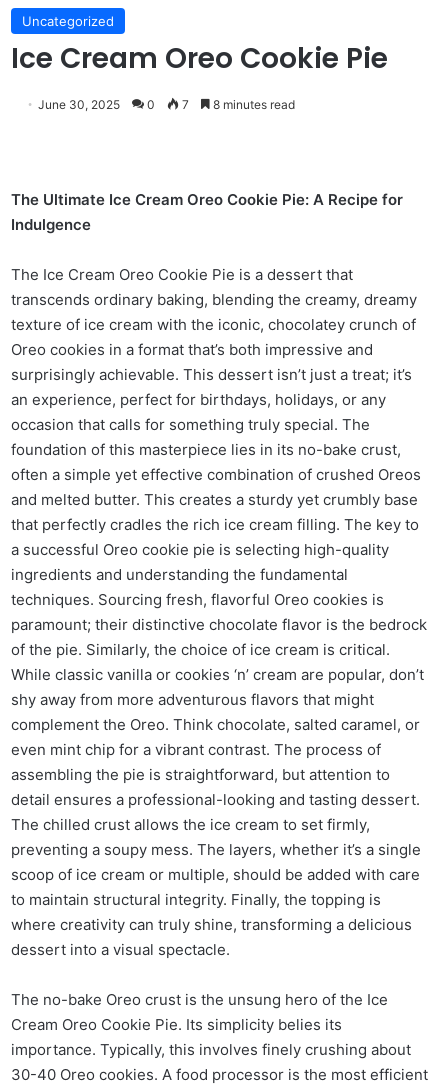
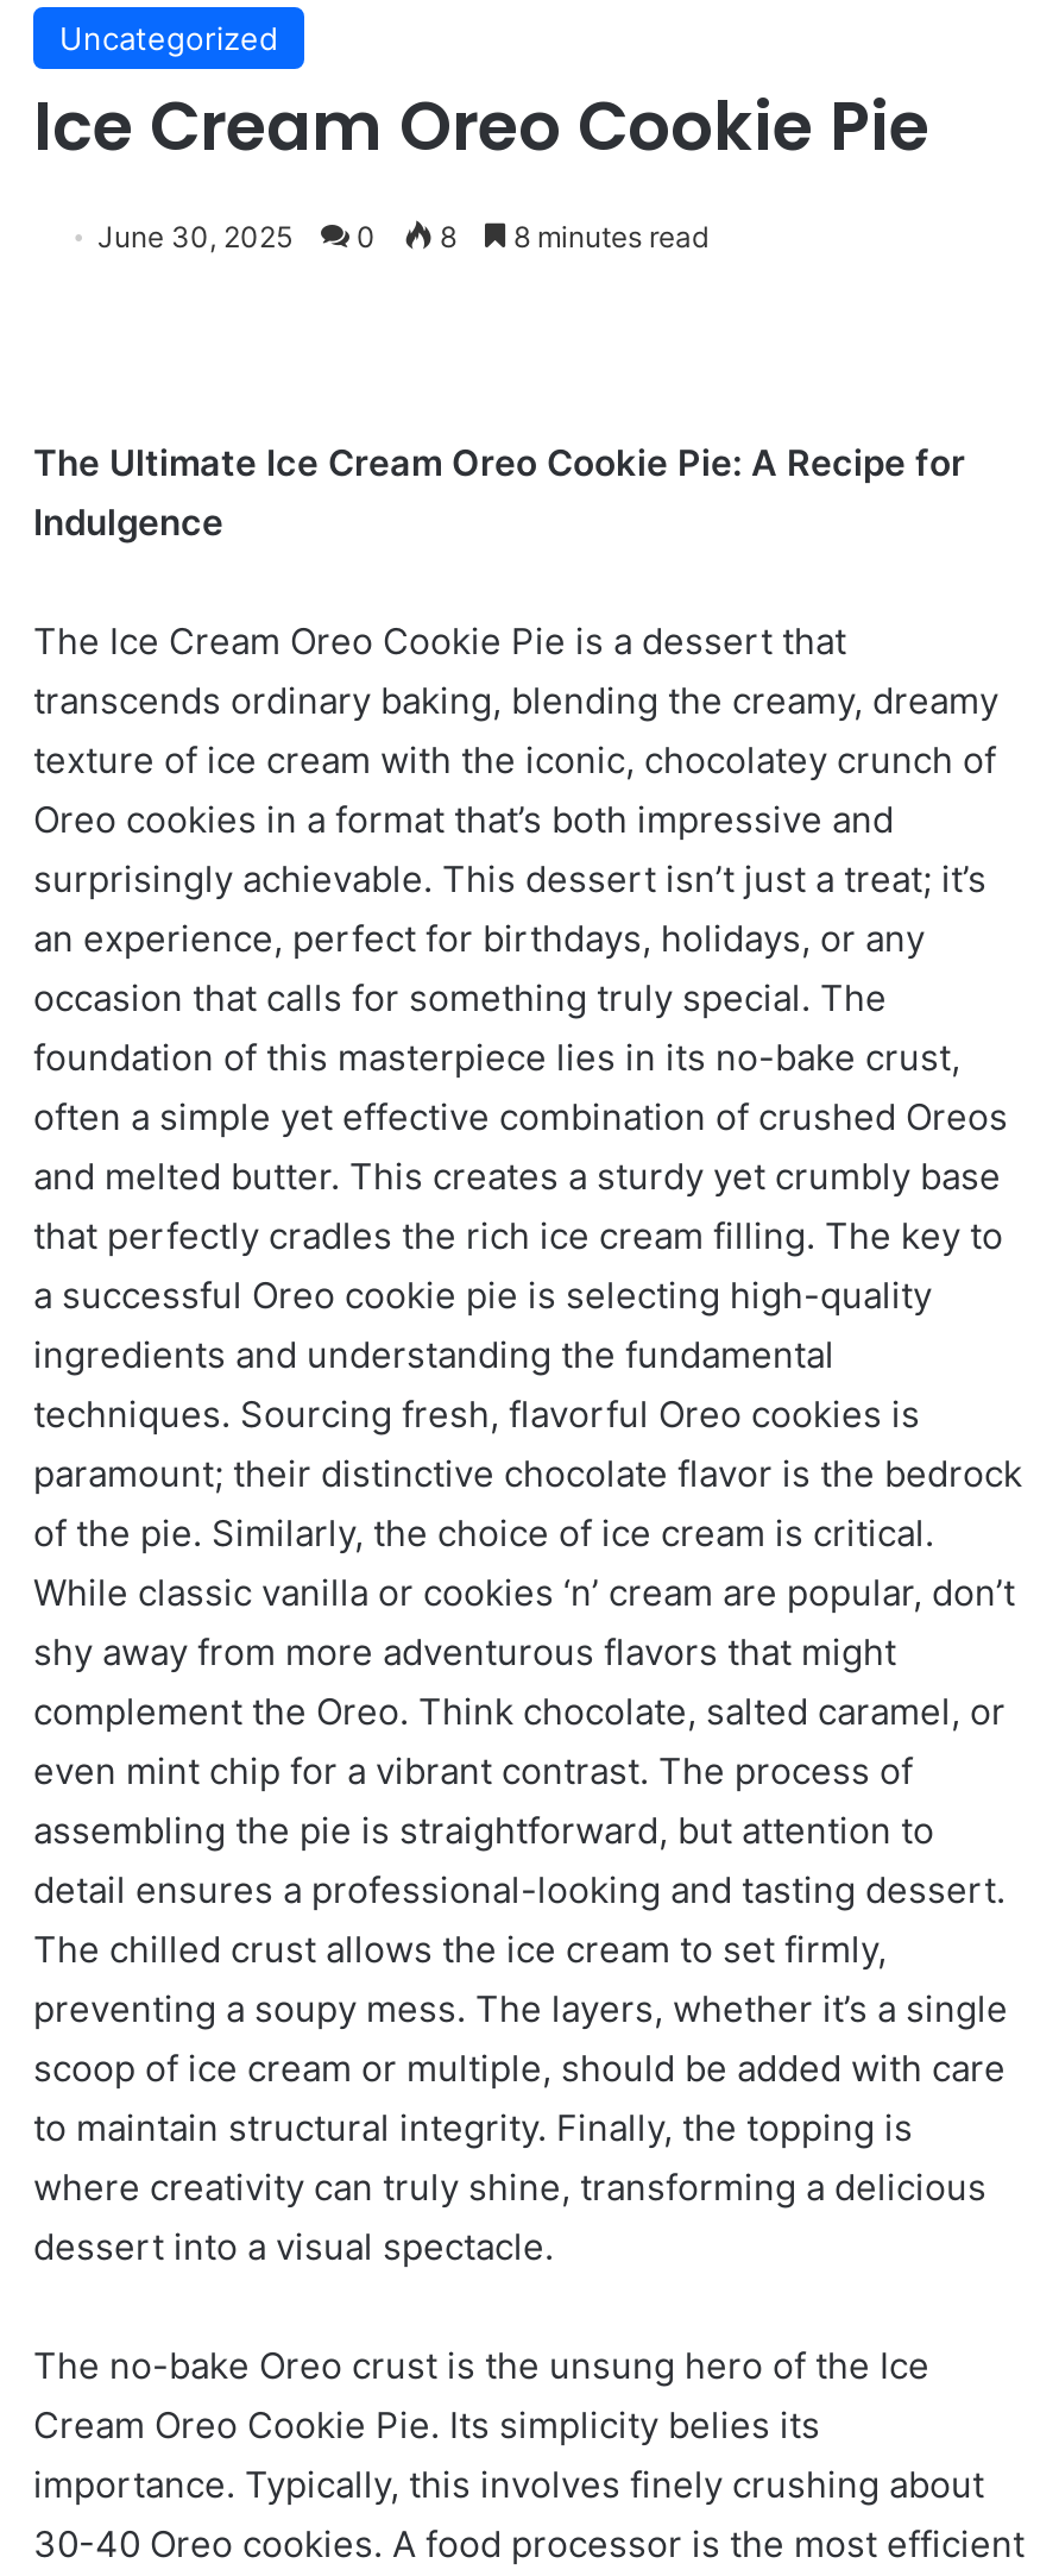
- June 30, 2025 0 7 8 minutes read
+ June 30, 2025 0 8 8 minutes read
